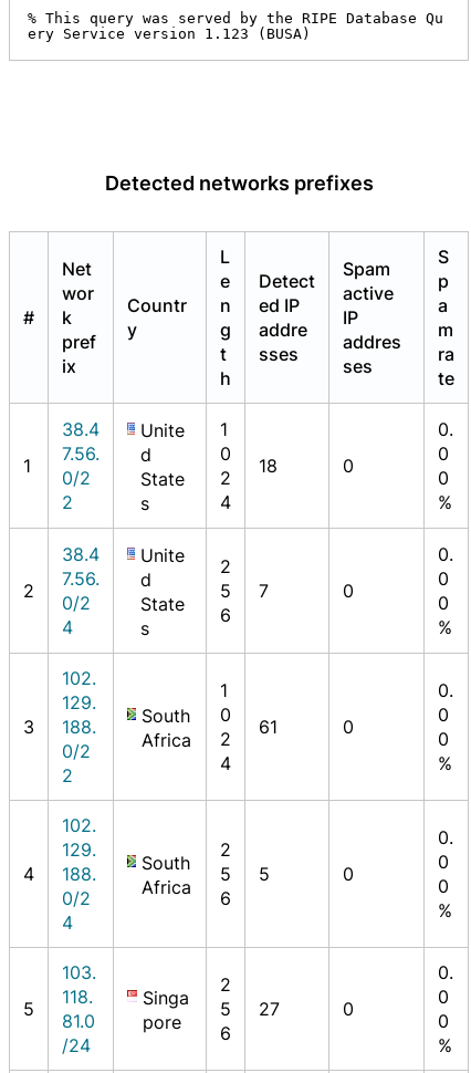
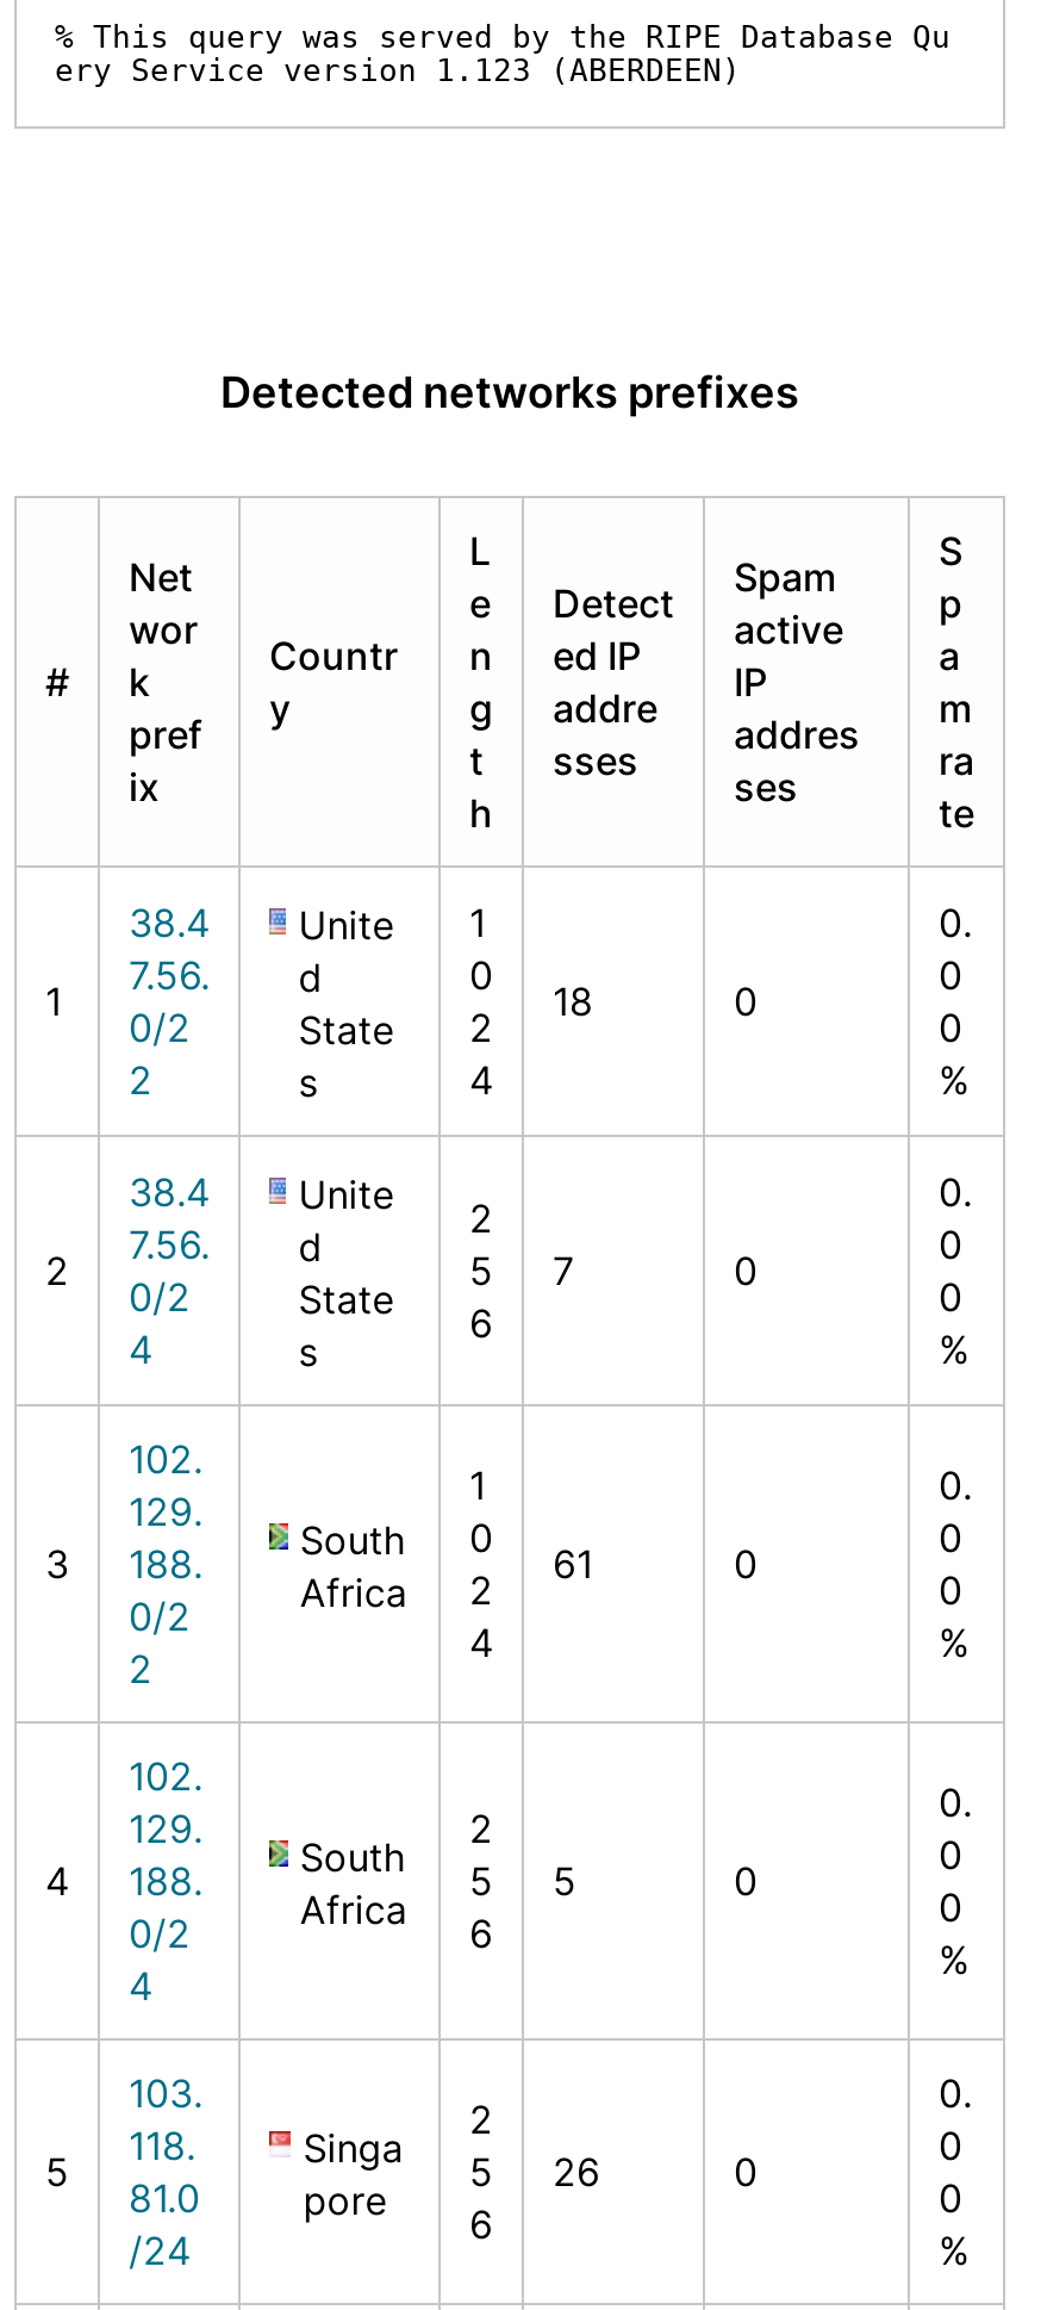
- ery Service version 1.123 (BUSA)
+ ery Service version 1.123 (ABERDEEN)

- Singa 5 27
+ Singa 5 26
